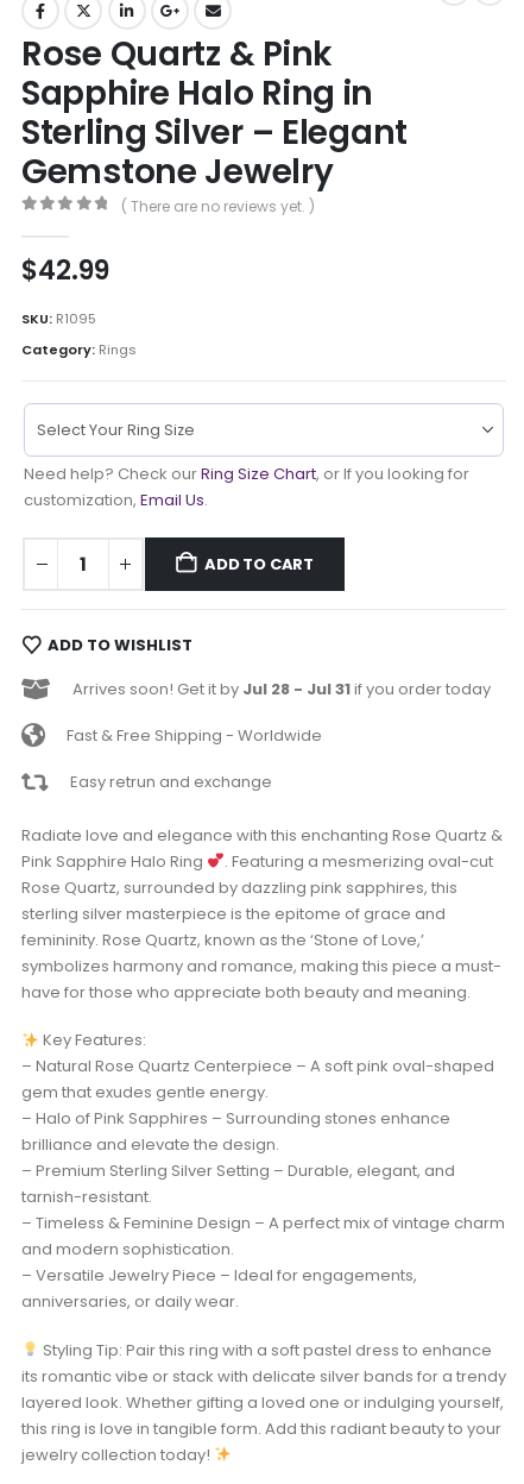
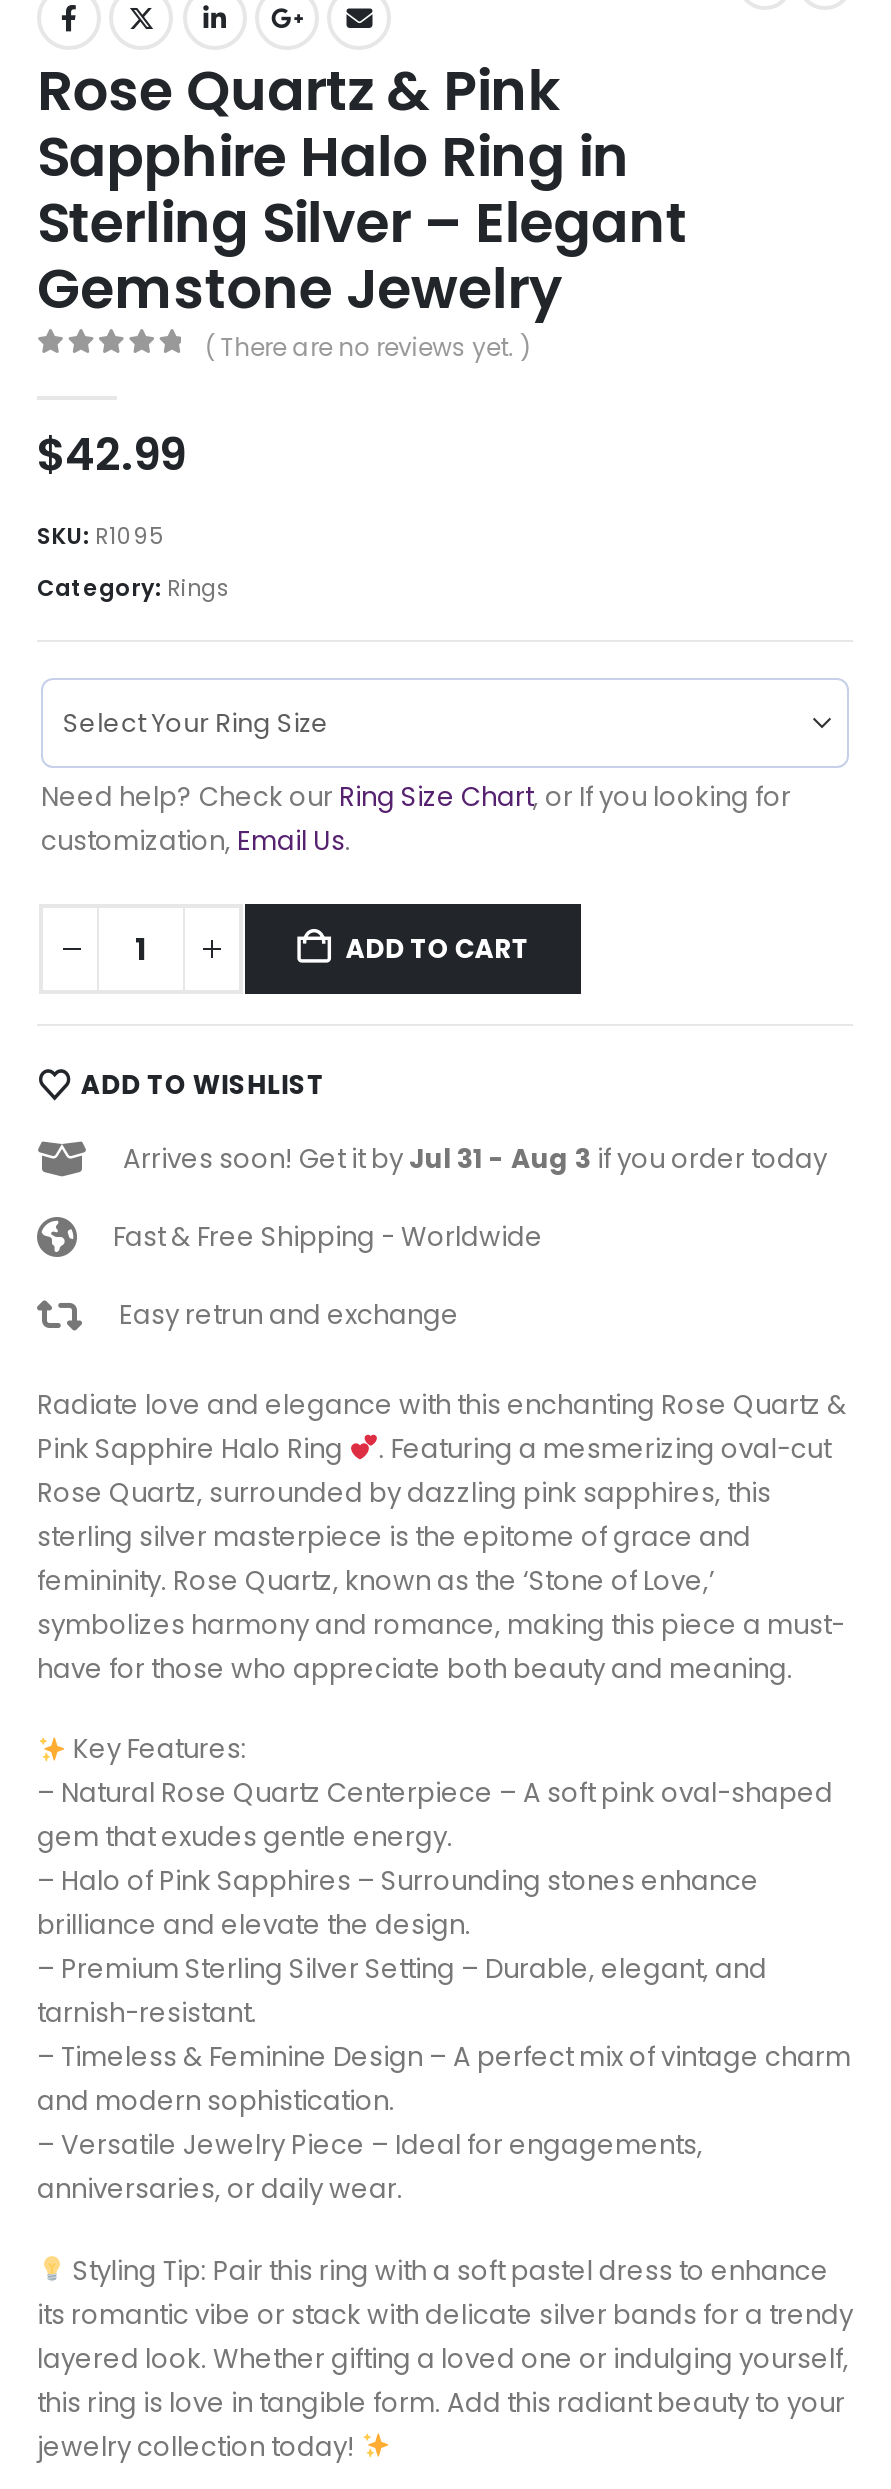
- Arrives soon! Get it by Jul 28 - Jul 31 if you order today
+ Arrives soon! Get it by Jul 31 - Aug 3 if you order today
